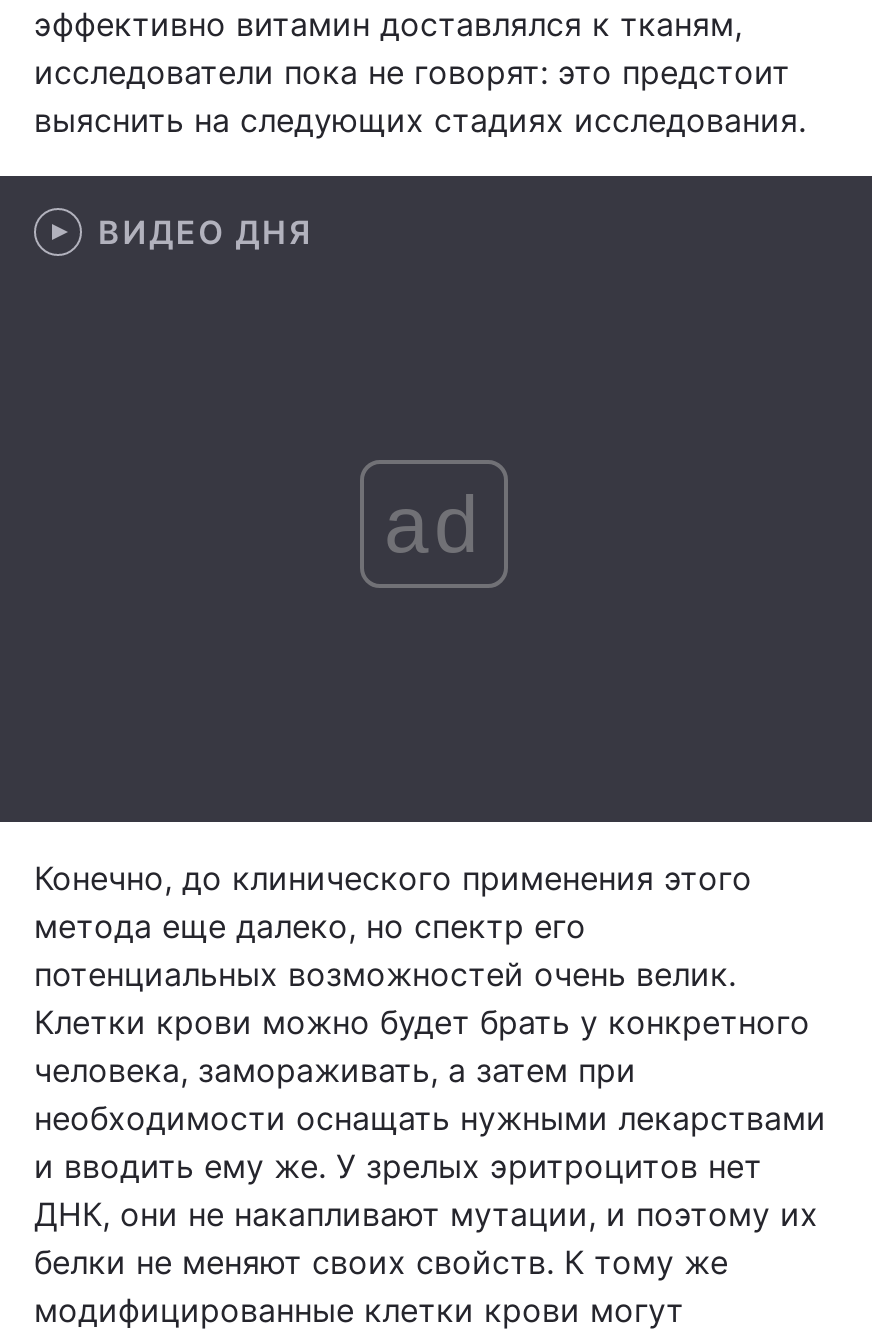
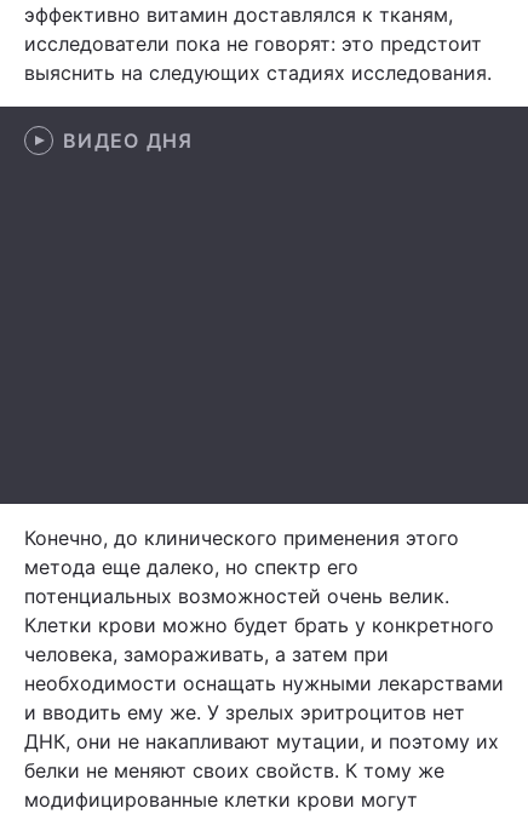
- ad
